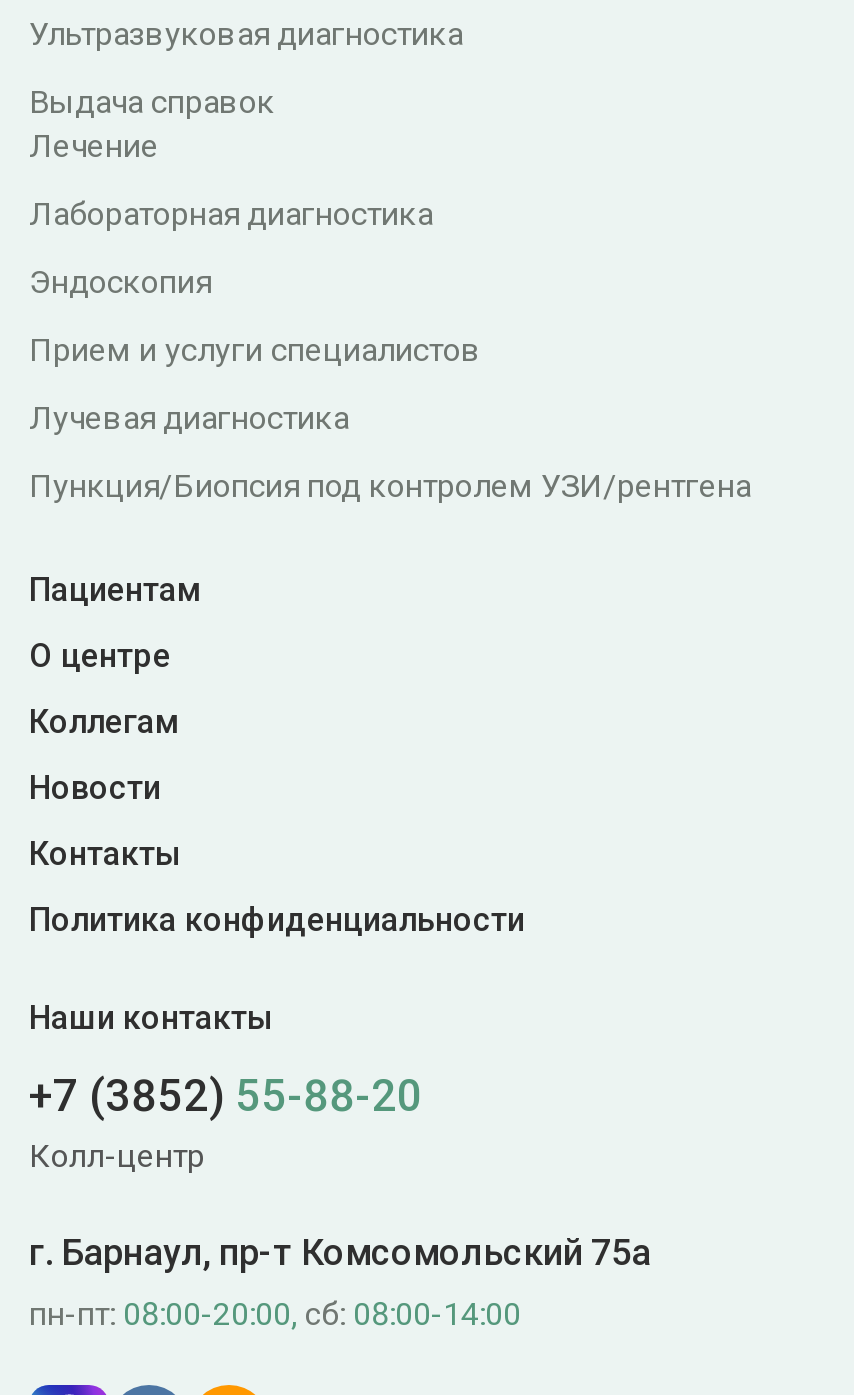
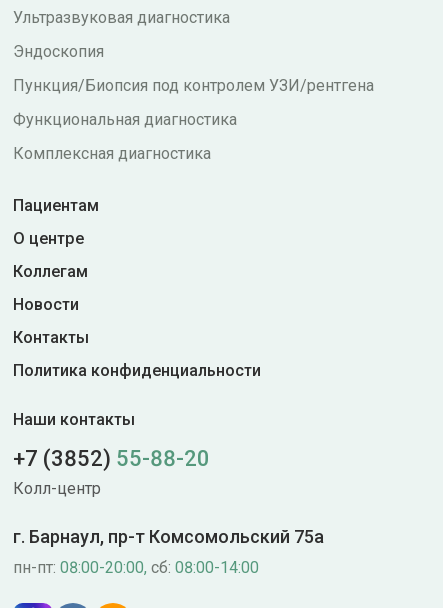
- Выдача справок
- Лечение
- Лабораторная диагностика

- Прием и услуги специалистов
- Лучевая диагностика

moved up: Пункция/Биопсия под контролем УЗИ/рентгена

+ Функциональная диагностика
+ Комплексная диагностика
